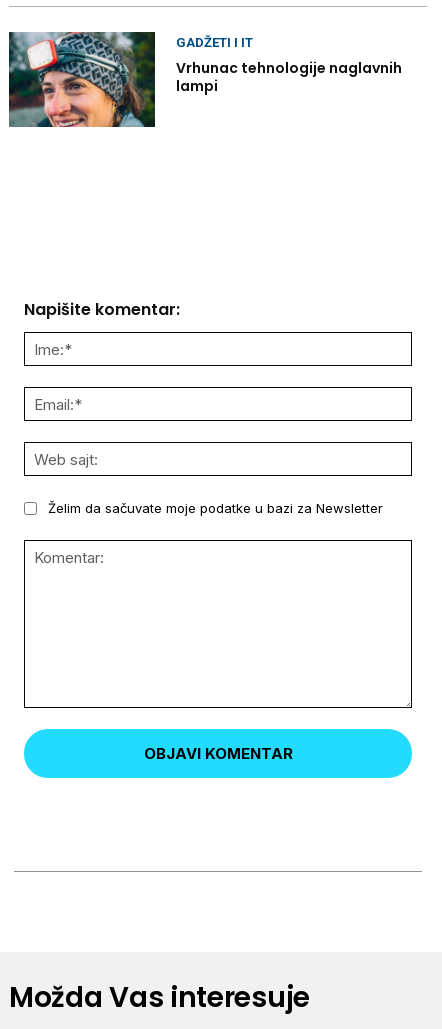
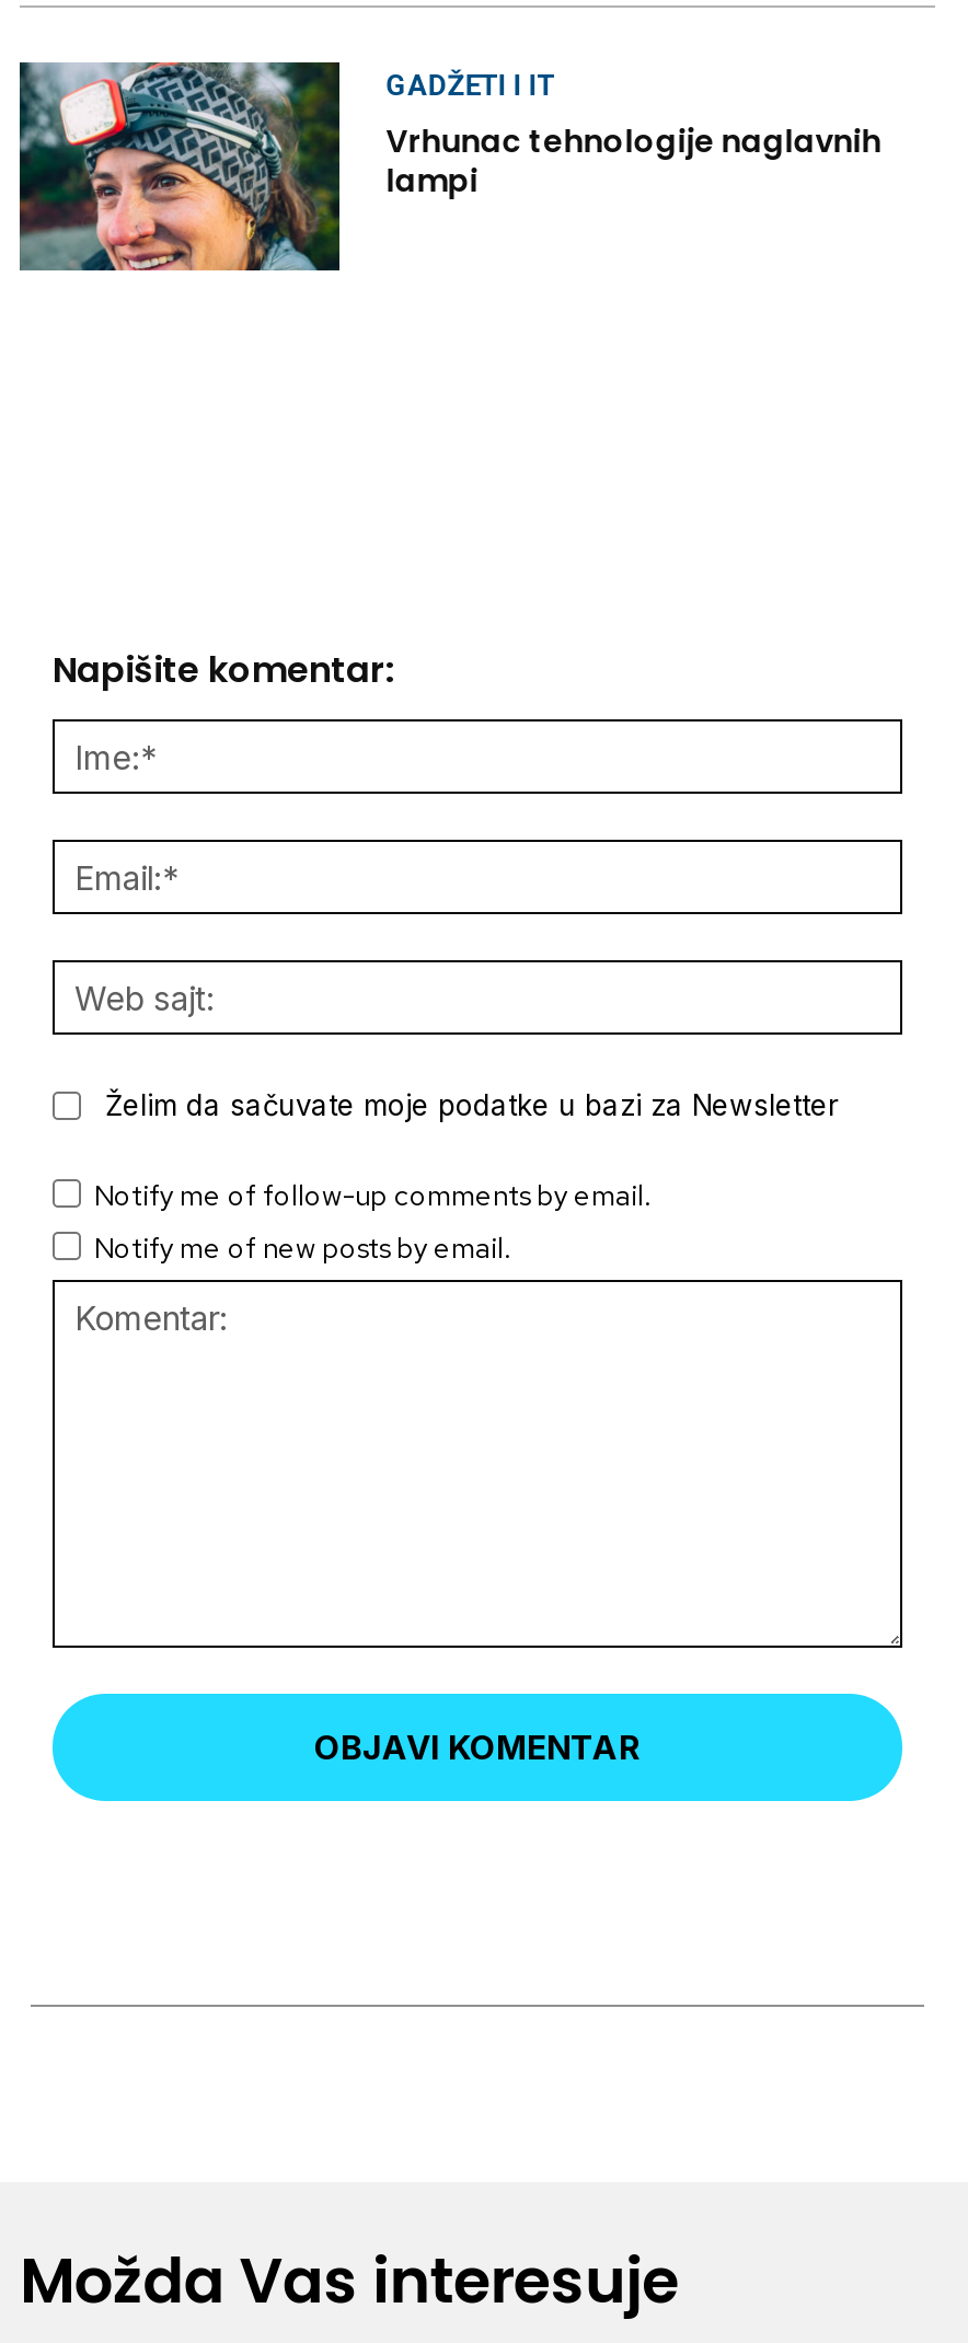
+ Notify me of follow-up comments by email.
+ Notify me of new posts by email.
